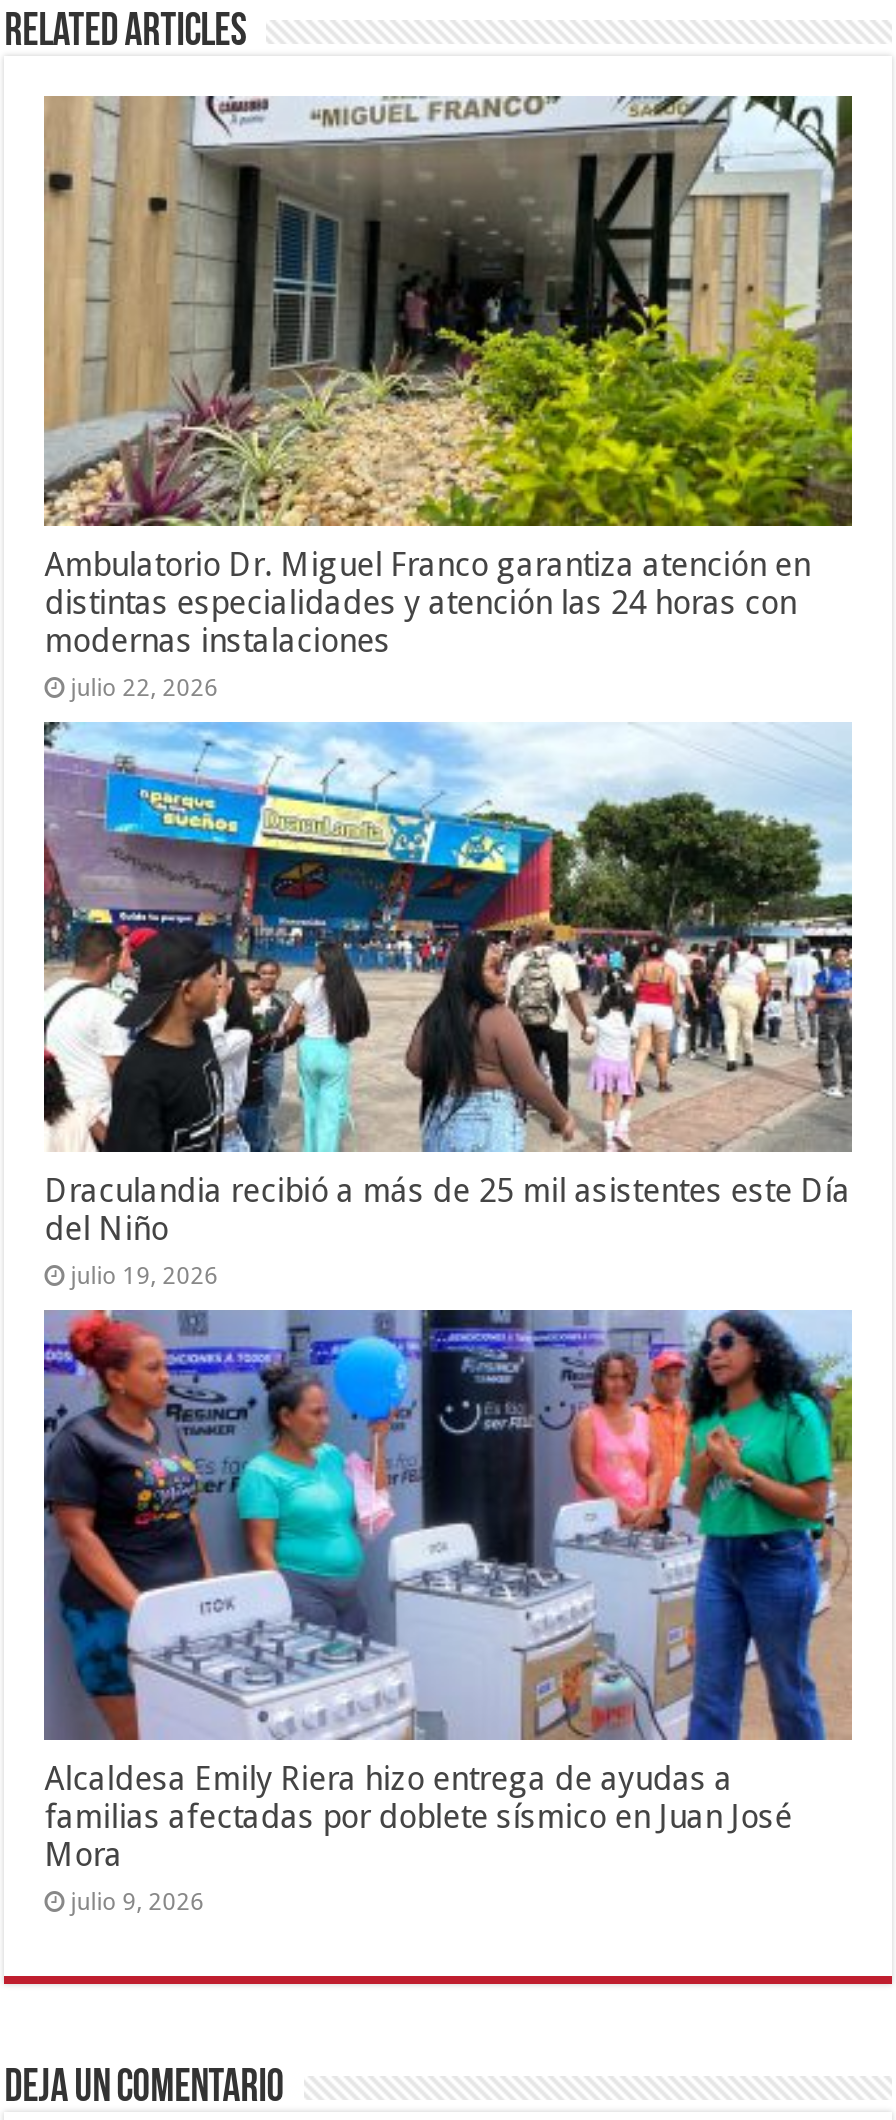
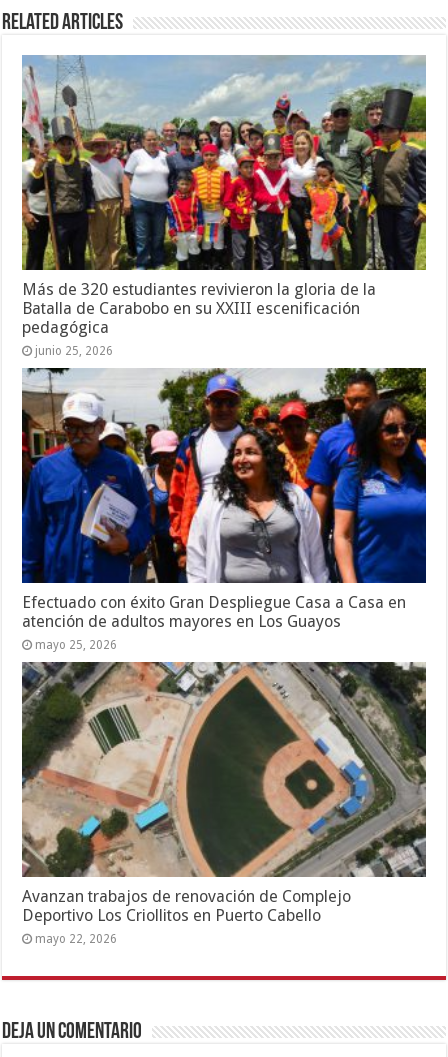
- [image]
- Ambulatorio Dr. Miguel Franco garantiza atención en
- distintas especialidades y atención las 24 horas con
- modernas instalaciones
- julio 22, 2026
+ [image]
+ Más de 320 estudiantes revivieron la gloria de la
+ Batalla de Carabobo en su XXIII escenificación
+ pedagógica
+ junio 25, 2026

- [image]
- Draculandia recibió a más de 25 mil asistentes este Día
- del Niño
- julio 19, 2026
+ [image]
+ Efectuado con éxito Gran Despliegue Casa a Casa en
+ atención de adultos mayores en Los Guayos
+ mayo 25, 2026

- [image]
- Alcaldesa Emily Riera hizo entrega de ayudas a
- familias afectadas por doblete sísmico en Juan José
- Mora
- julio 9, 2026
+ [image]
+ Avanzan trabajos de renovación de Complejo
+ Deportivo Los Criollitos en Puerto Cabello
+ mayo 22, 2026
